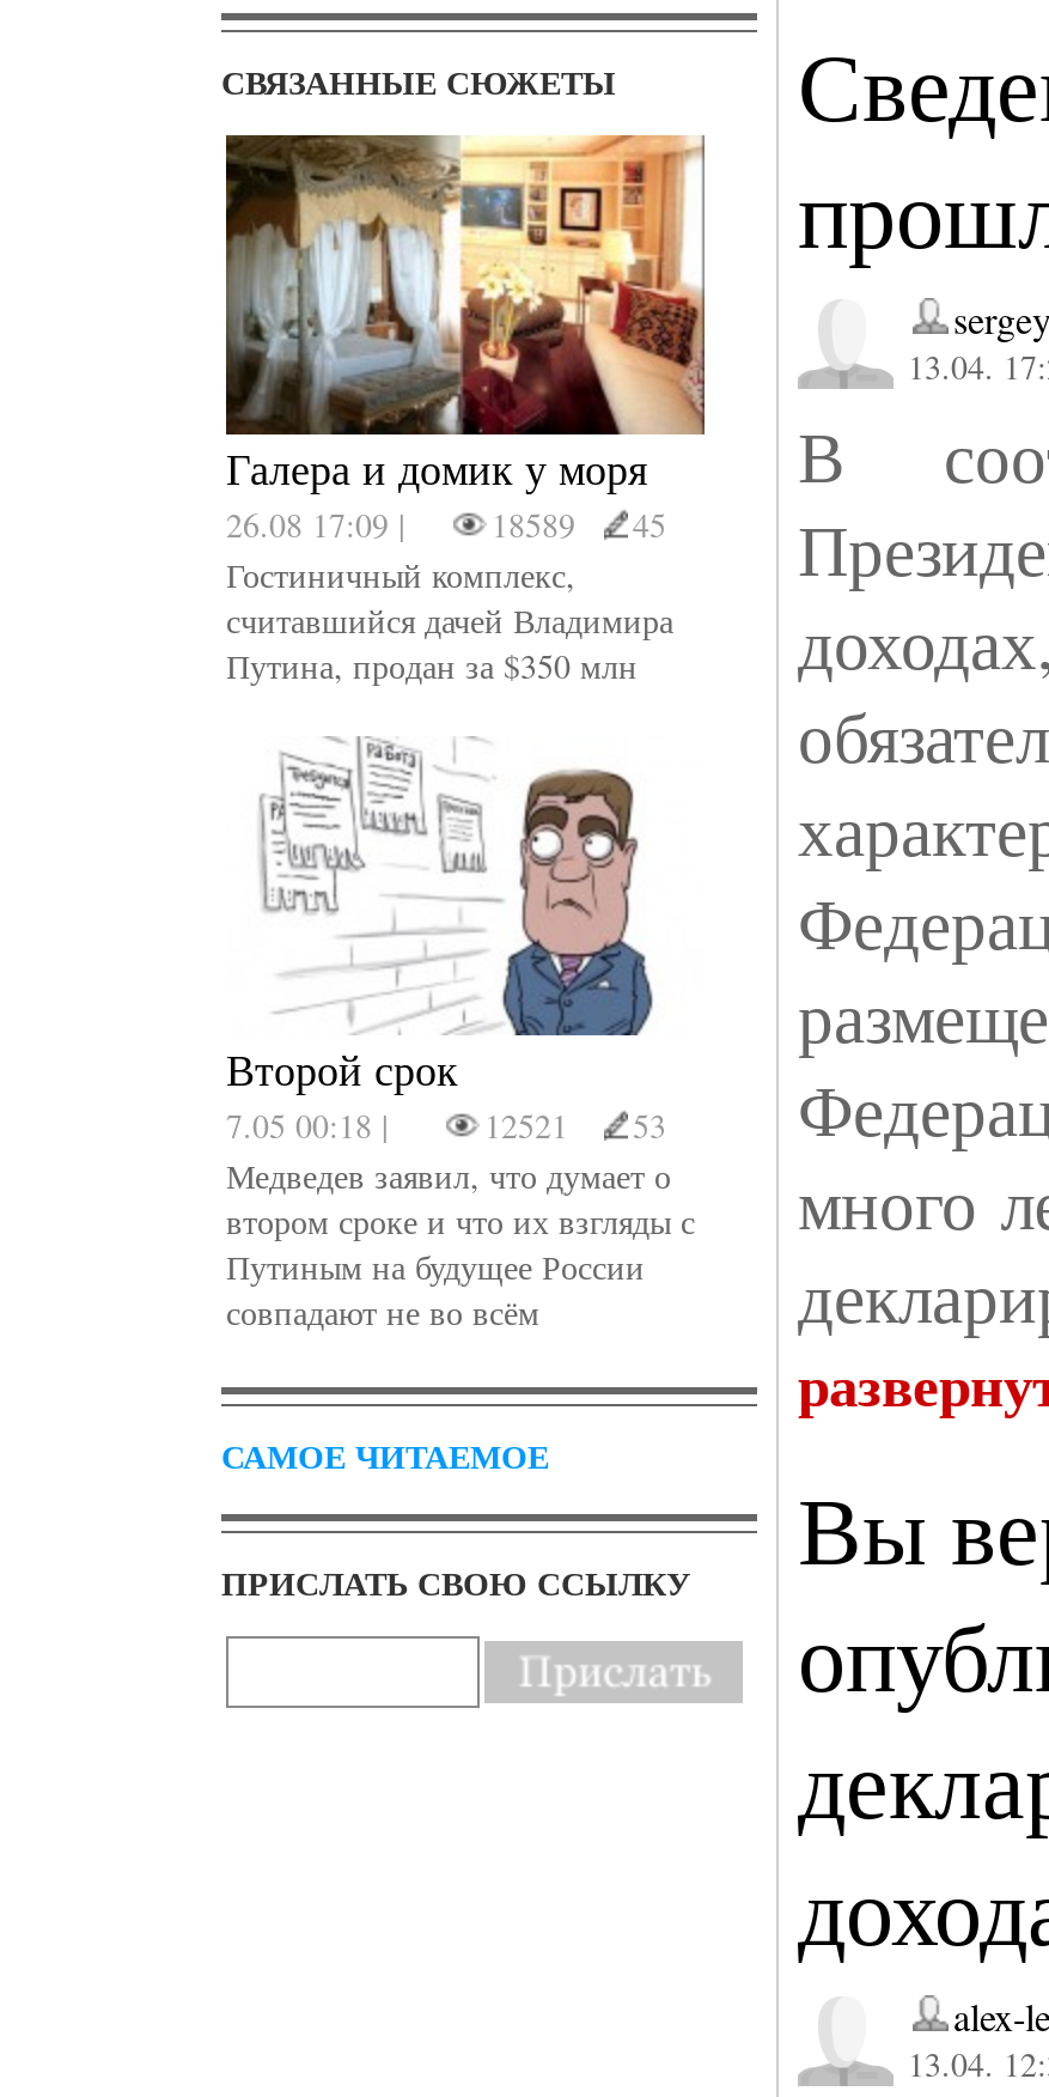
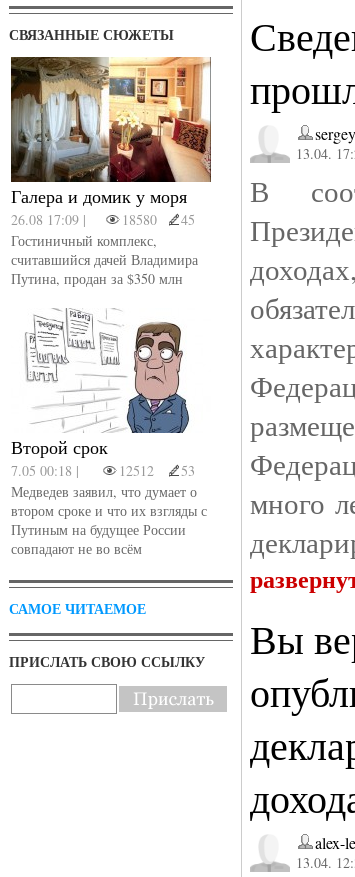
- 18589
+ 18580

- 12521 53
+ 12512 53
